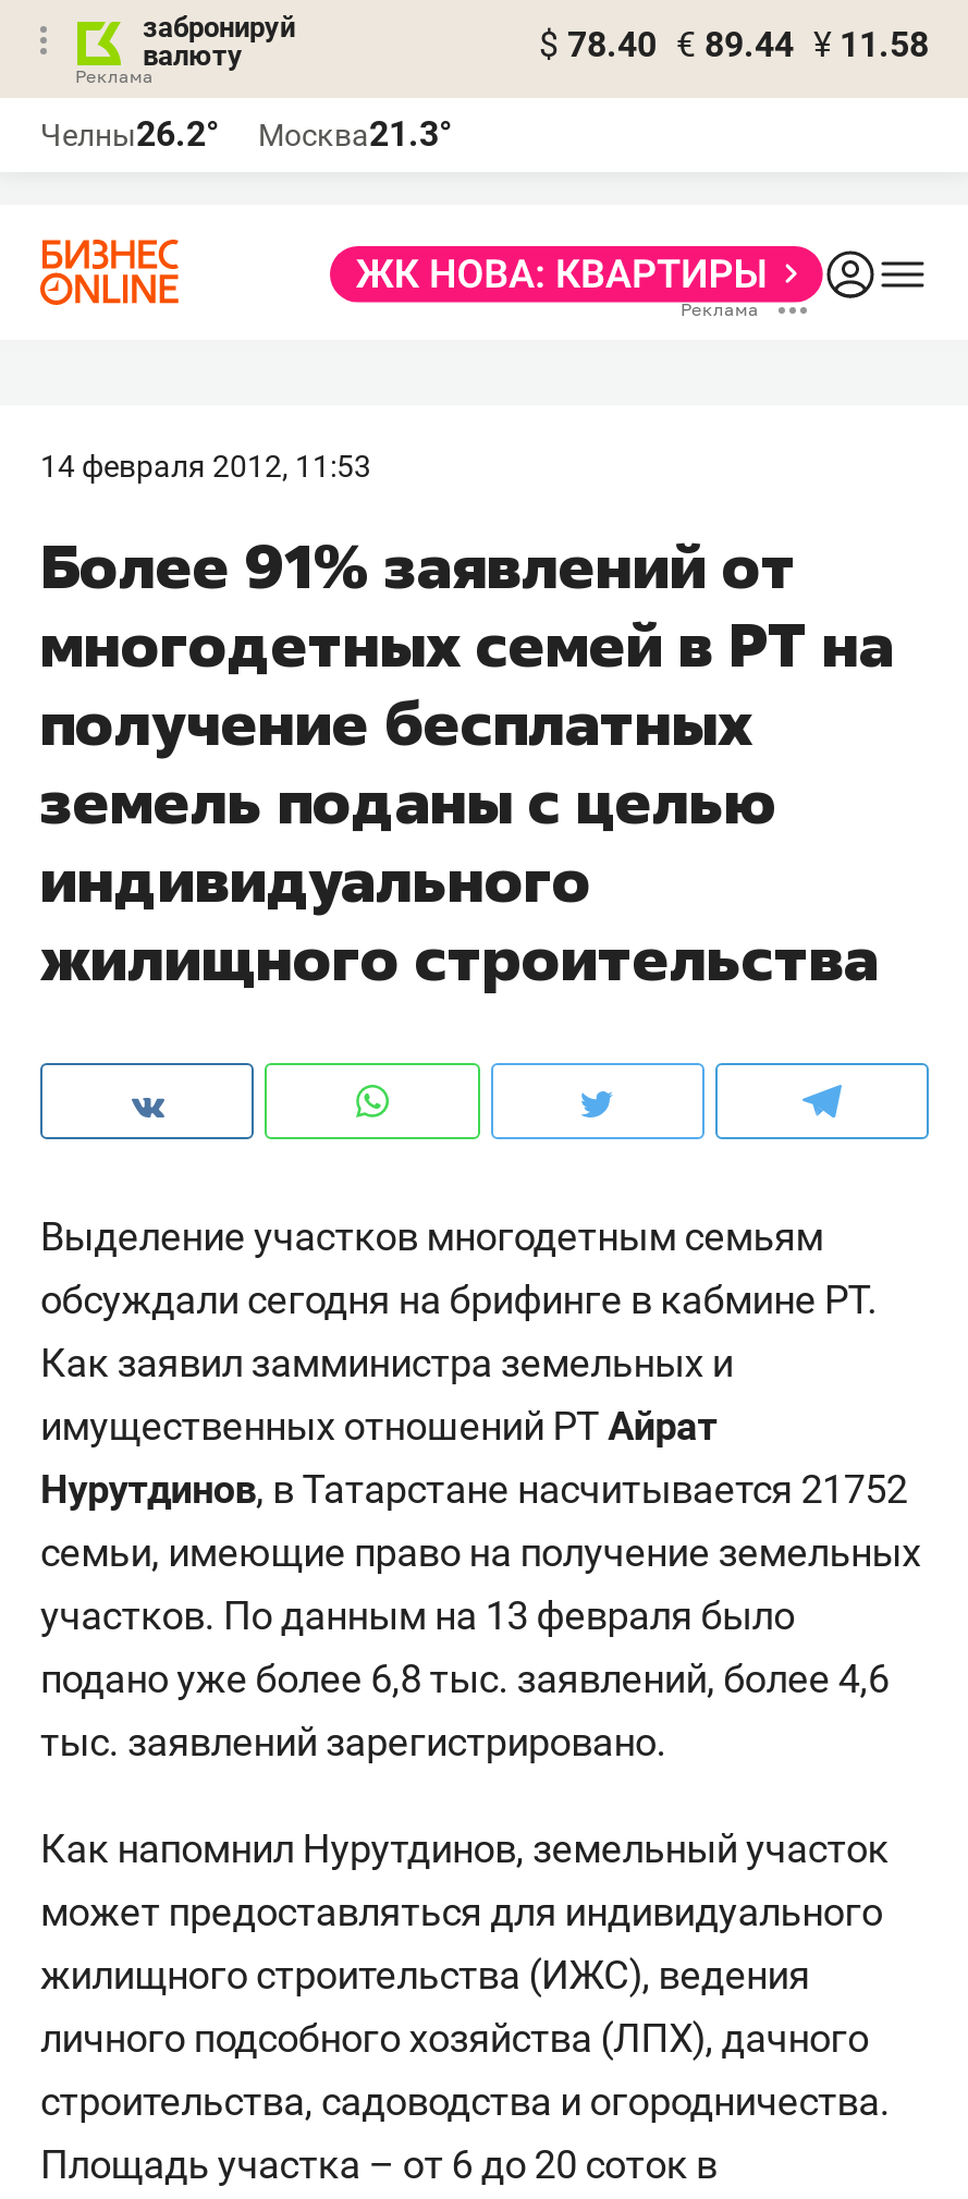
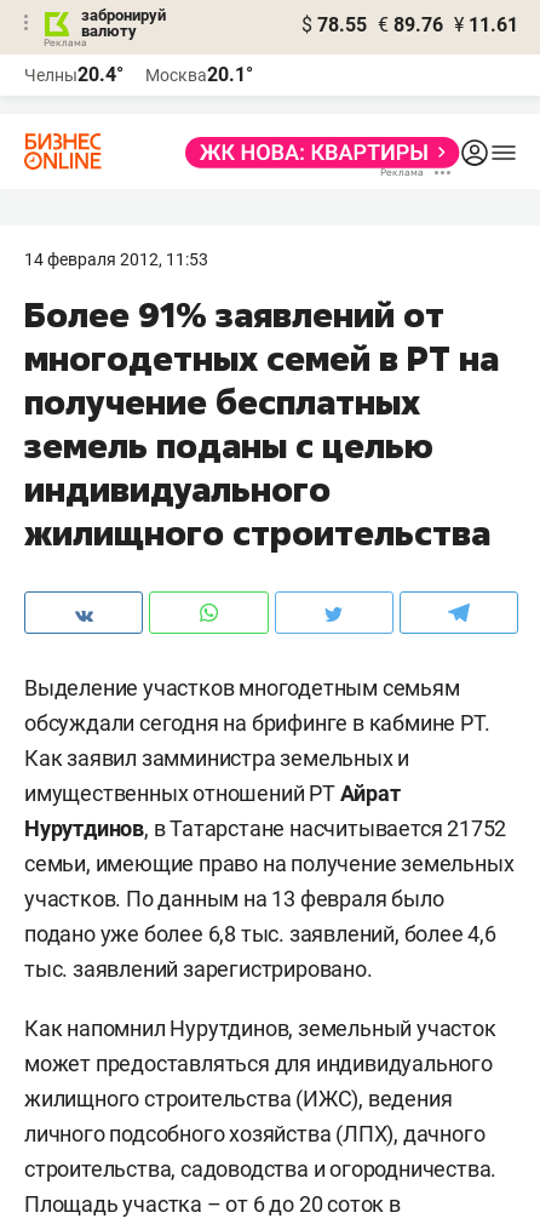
- $ 78.40 € 89.44 ¥ 11.58
+ $ 78.55 € 89.76 ¥ 11.61

- Челны26.2°
+ Челны20.4°

- Москва21.3°
+ Москва20.1°
